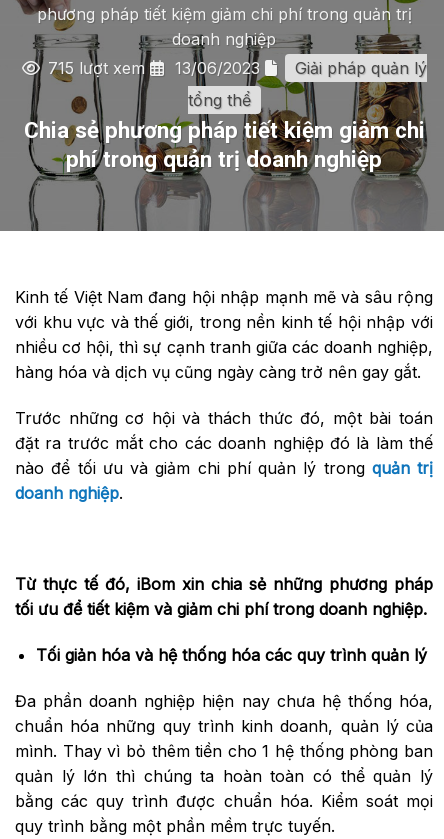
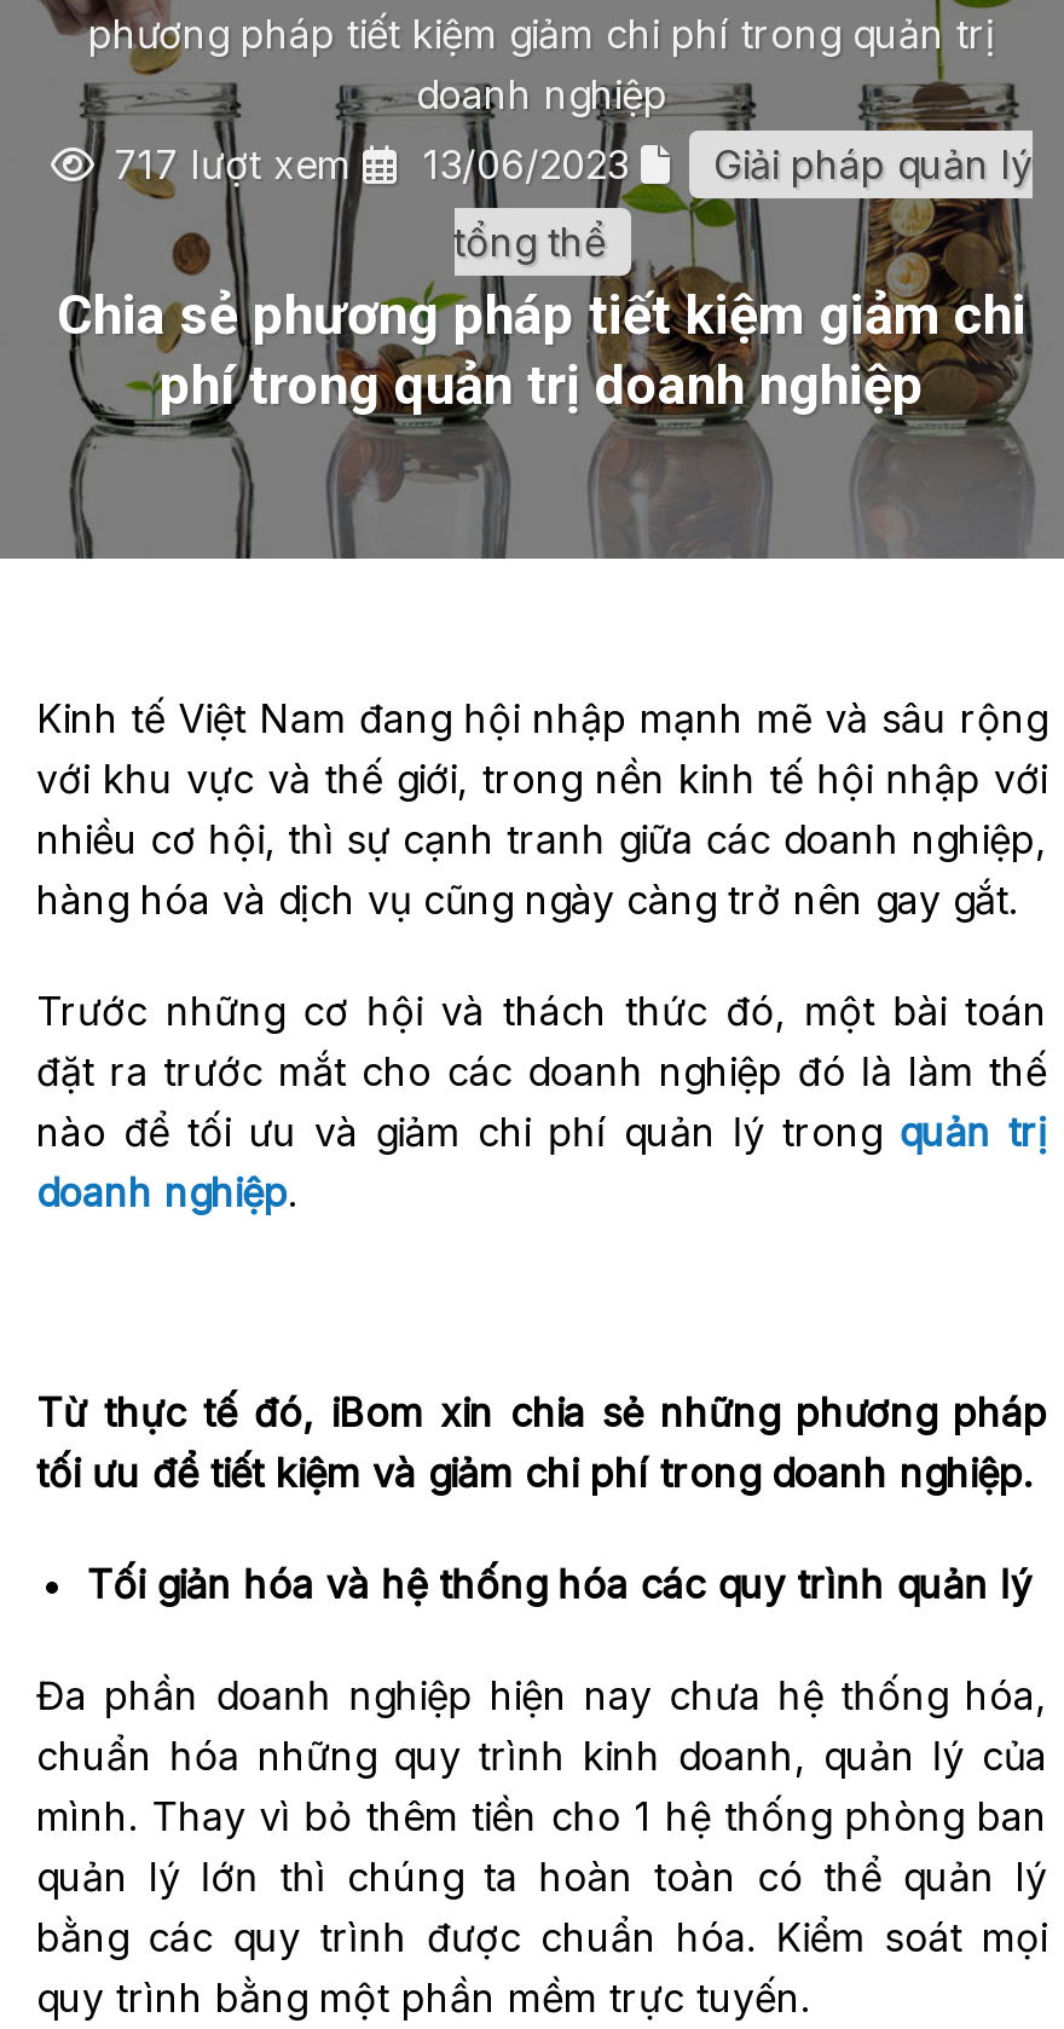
- 715 lượt xem 13/06/2023 Giải pháp quản lý
+ 717 lượt xem 13/06/2023 Giải pháp quản lý
